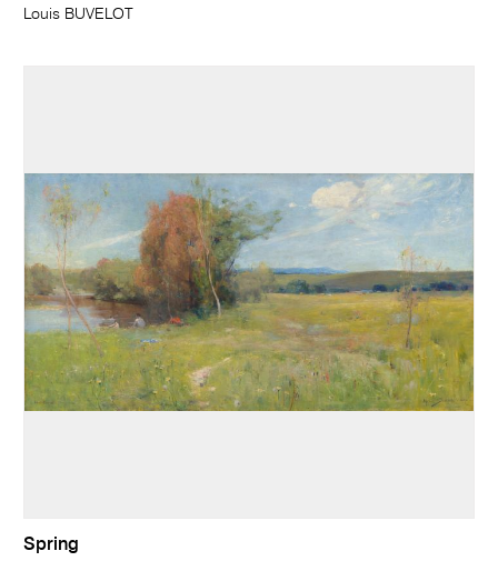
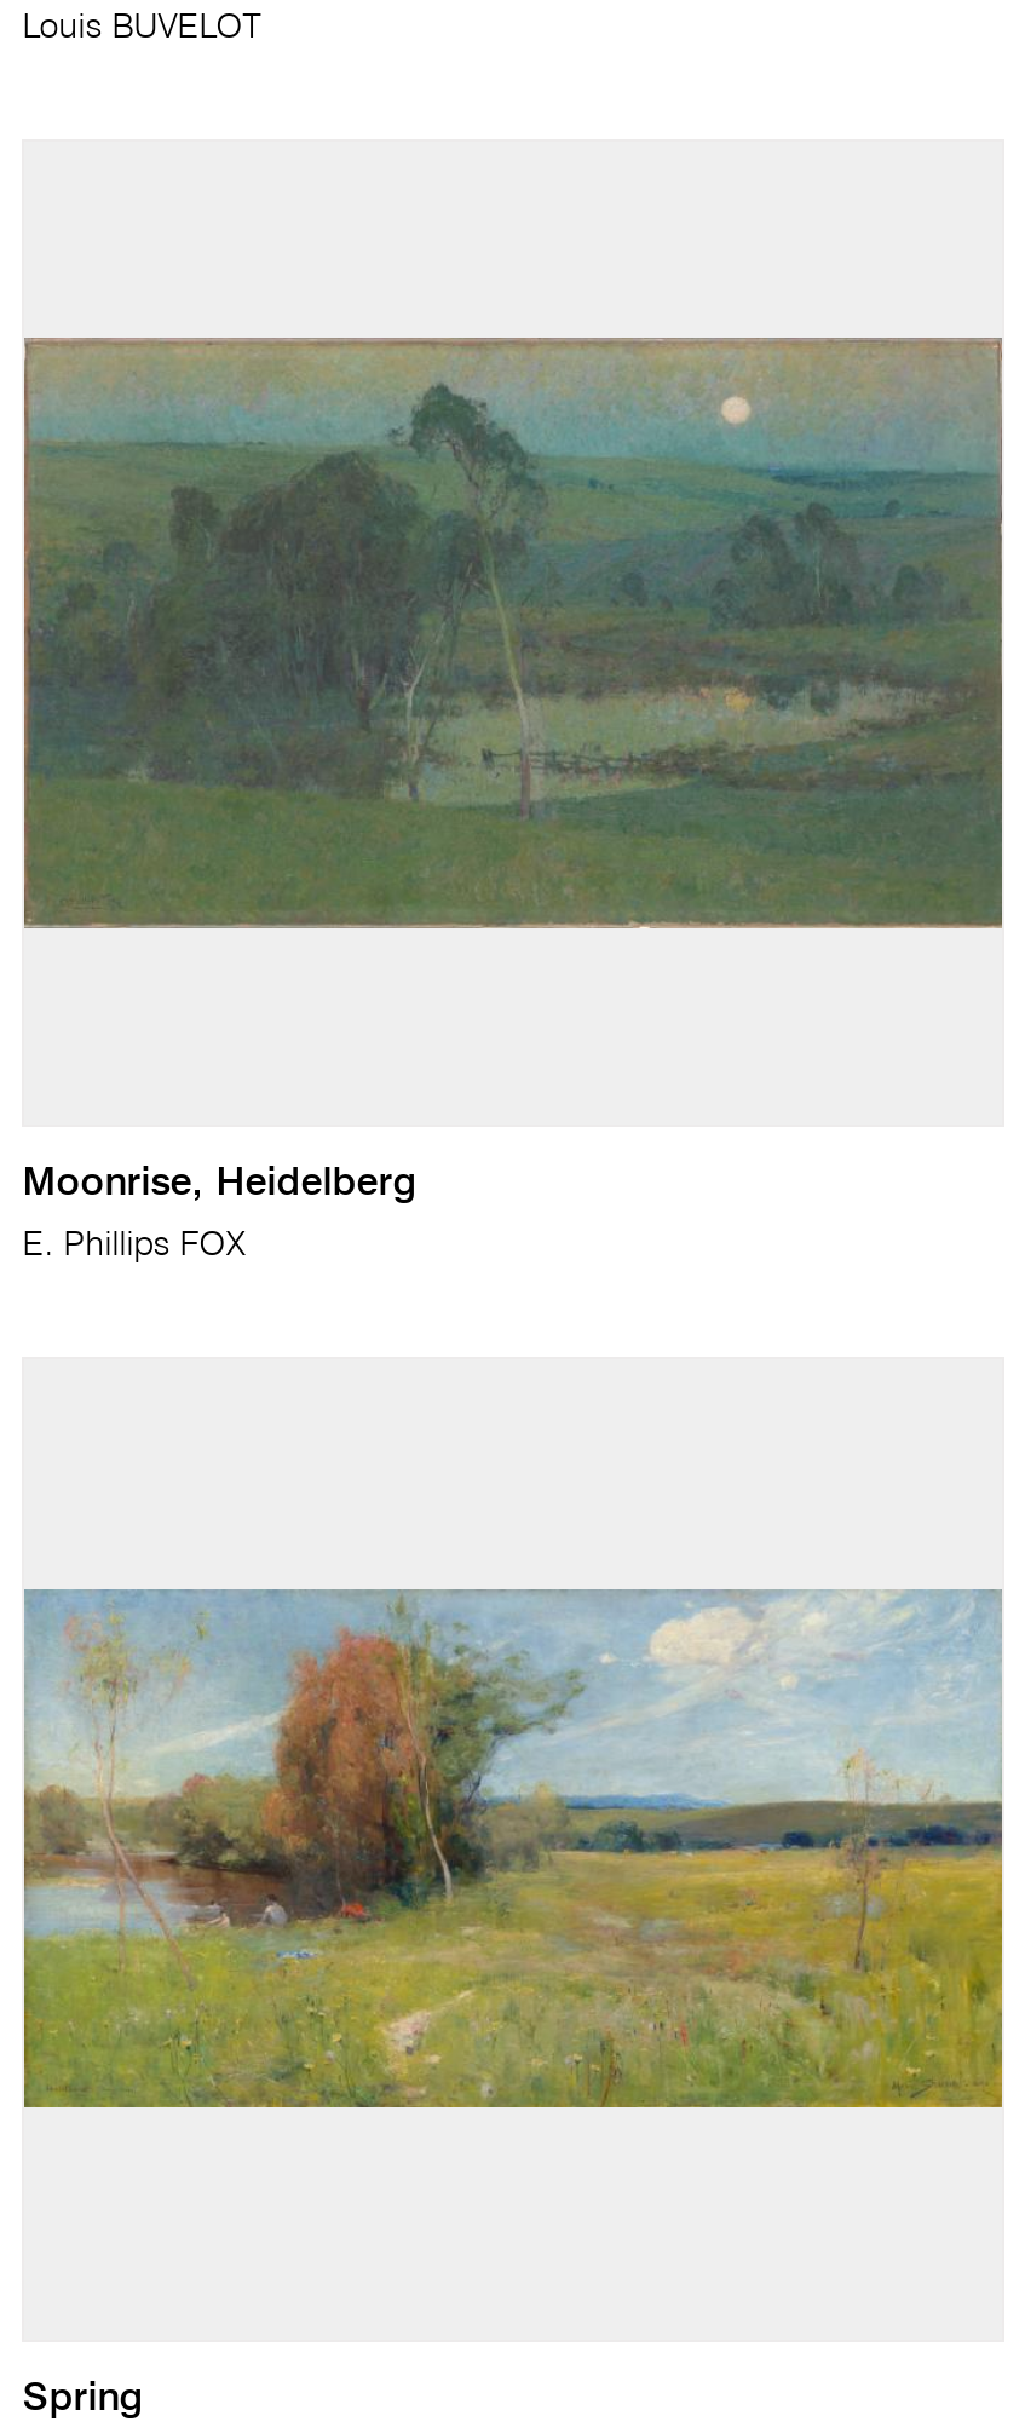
+ [image]

+ Moonrise, Heidelberg
+ E. Phillips FOX
